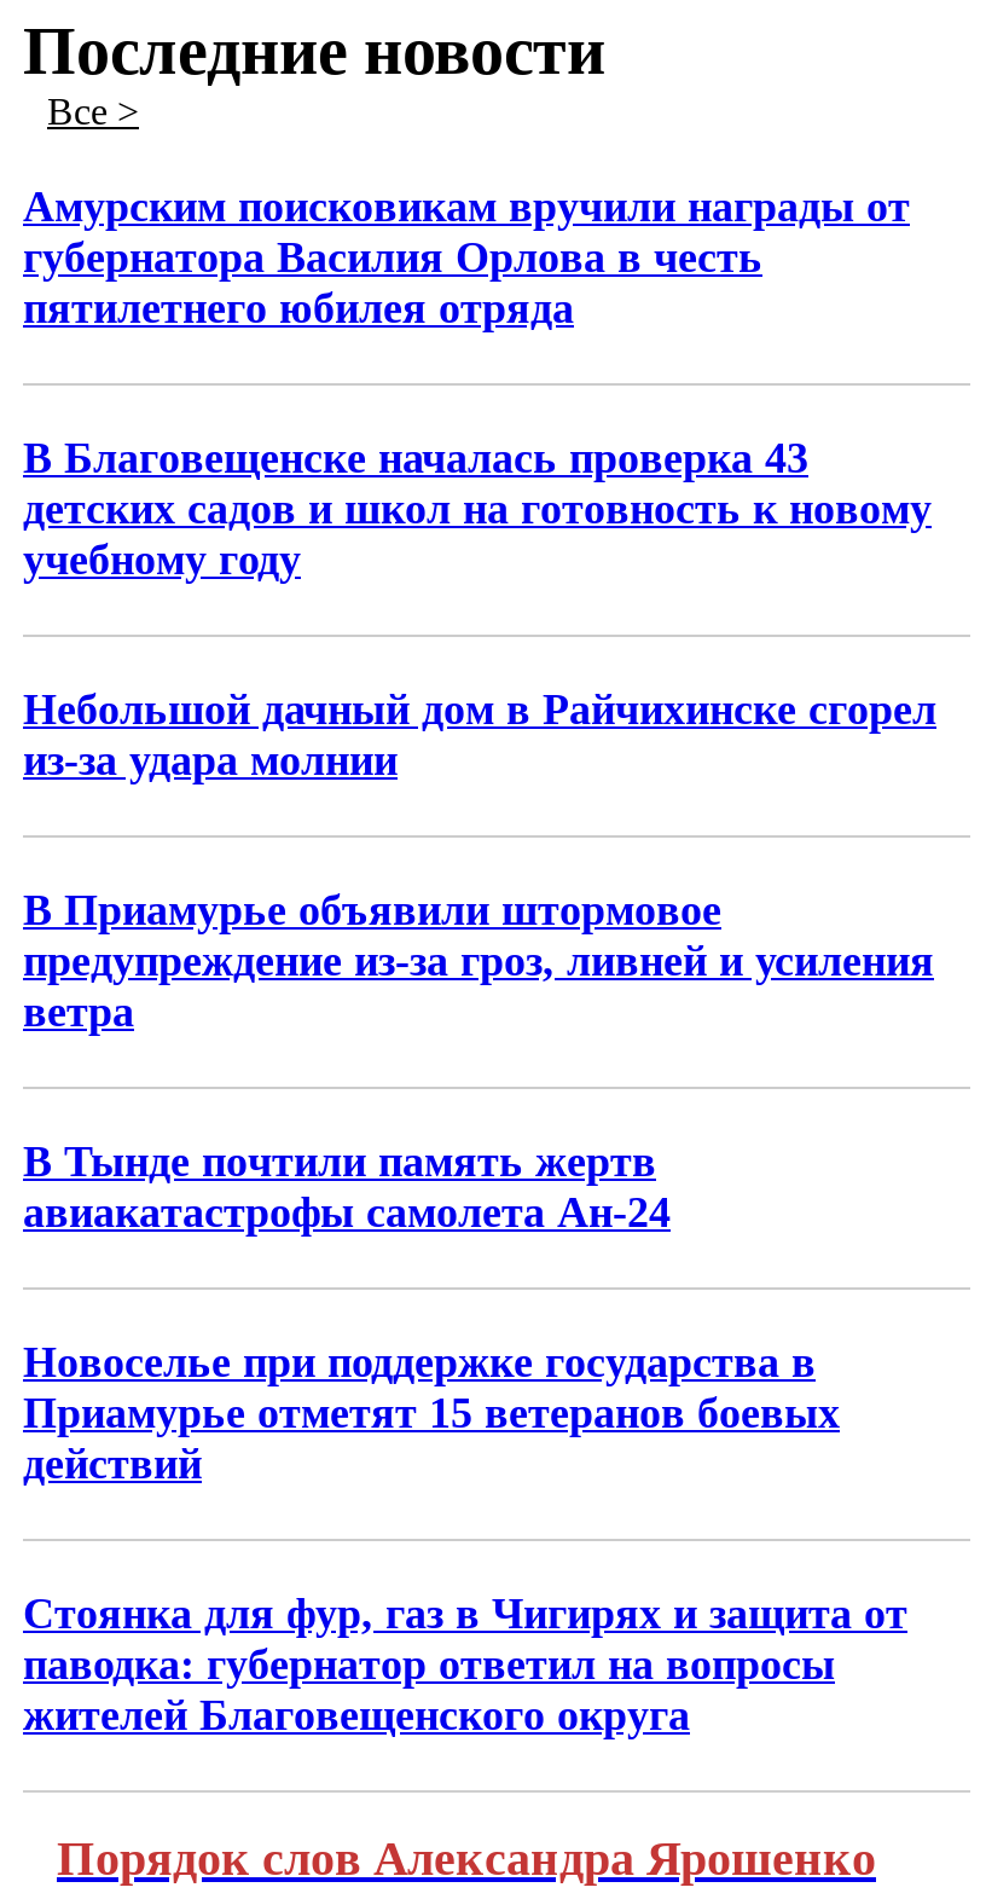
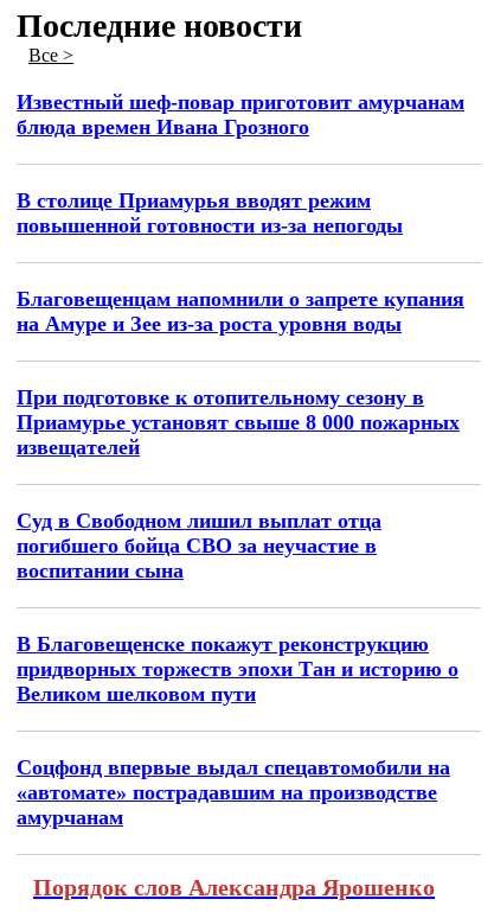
- Амурским поисковикам вручили награды от
- губернатора Василия Орлова в честь
- пятилетнего юбилея отряда
+ Известный шеф-повар приготовит амурчанам
+ блюда времен Ивана Грозного

- В Благовещенске началась проверка 43
- детских садов и школ на готовность к новому
- учебному году
+ В столице Приамурья вводят режим
+ повышенной готовности из-за непогоды

- Небольшой дачный дом в Райчихинске сгорел
- из-за удара молнии
+ Благовещенцам напомнили о запрете купания
+ на Амуре и Зее из-за роста уровня воды

- В Приамурье объявили штормовое
- предупреждение из-за гроз, ливней и усиления
- ветра
+ При подготовке к отопительному сезону в
+ Приамурье установят свыше 8 000 пожарных
+ извещателей

- В Тынде почтили память жертв
- авиакатастрофы самолета Ан-24
+ Суд в Свободном лишил выплат отца
+ погибшего бойца СВО за неучастие в
+ воспитании сына

- Новоселье при поддержке государства в
- Приамурье отметят 15 ветеранов боевых
- действий
+ В Благовещенске покажут реконструкцию
+ придворных торжеств эпохи Тан и историю о
+ Великом шелковом пути

- Стоянка для фур, газ в Чигирях и защита от
- паводка: губернатор ответил на вопросы
- жителей Благовещенского округа
+ Соцфонд впервые выдал спецавтомобили на
+ «автомате» пострадавшим на производстве
+ амурчанам
